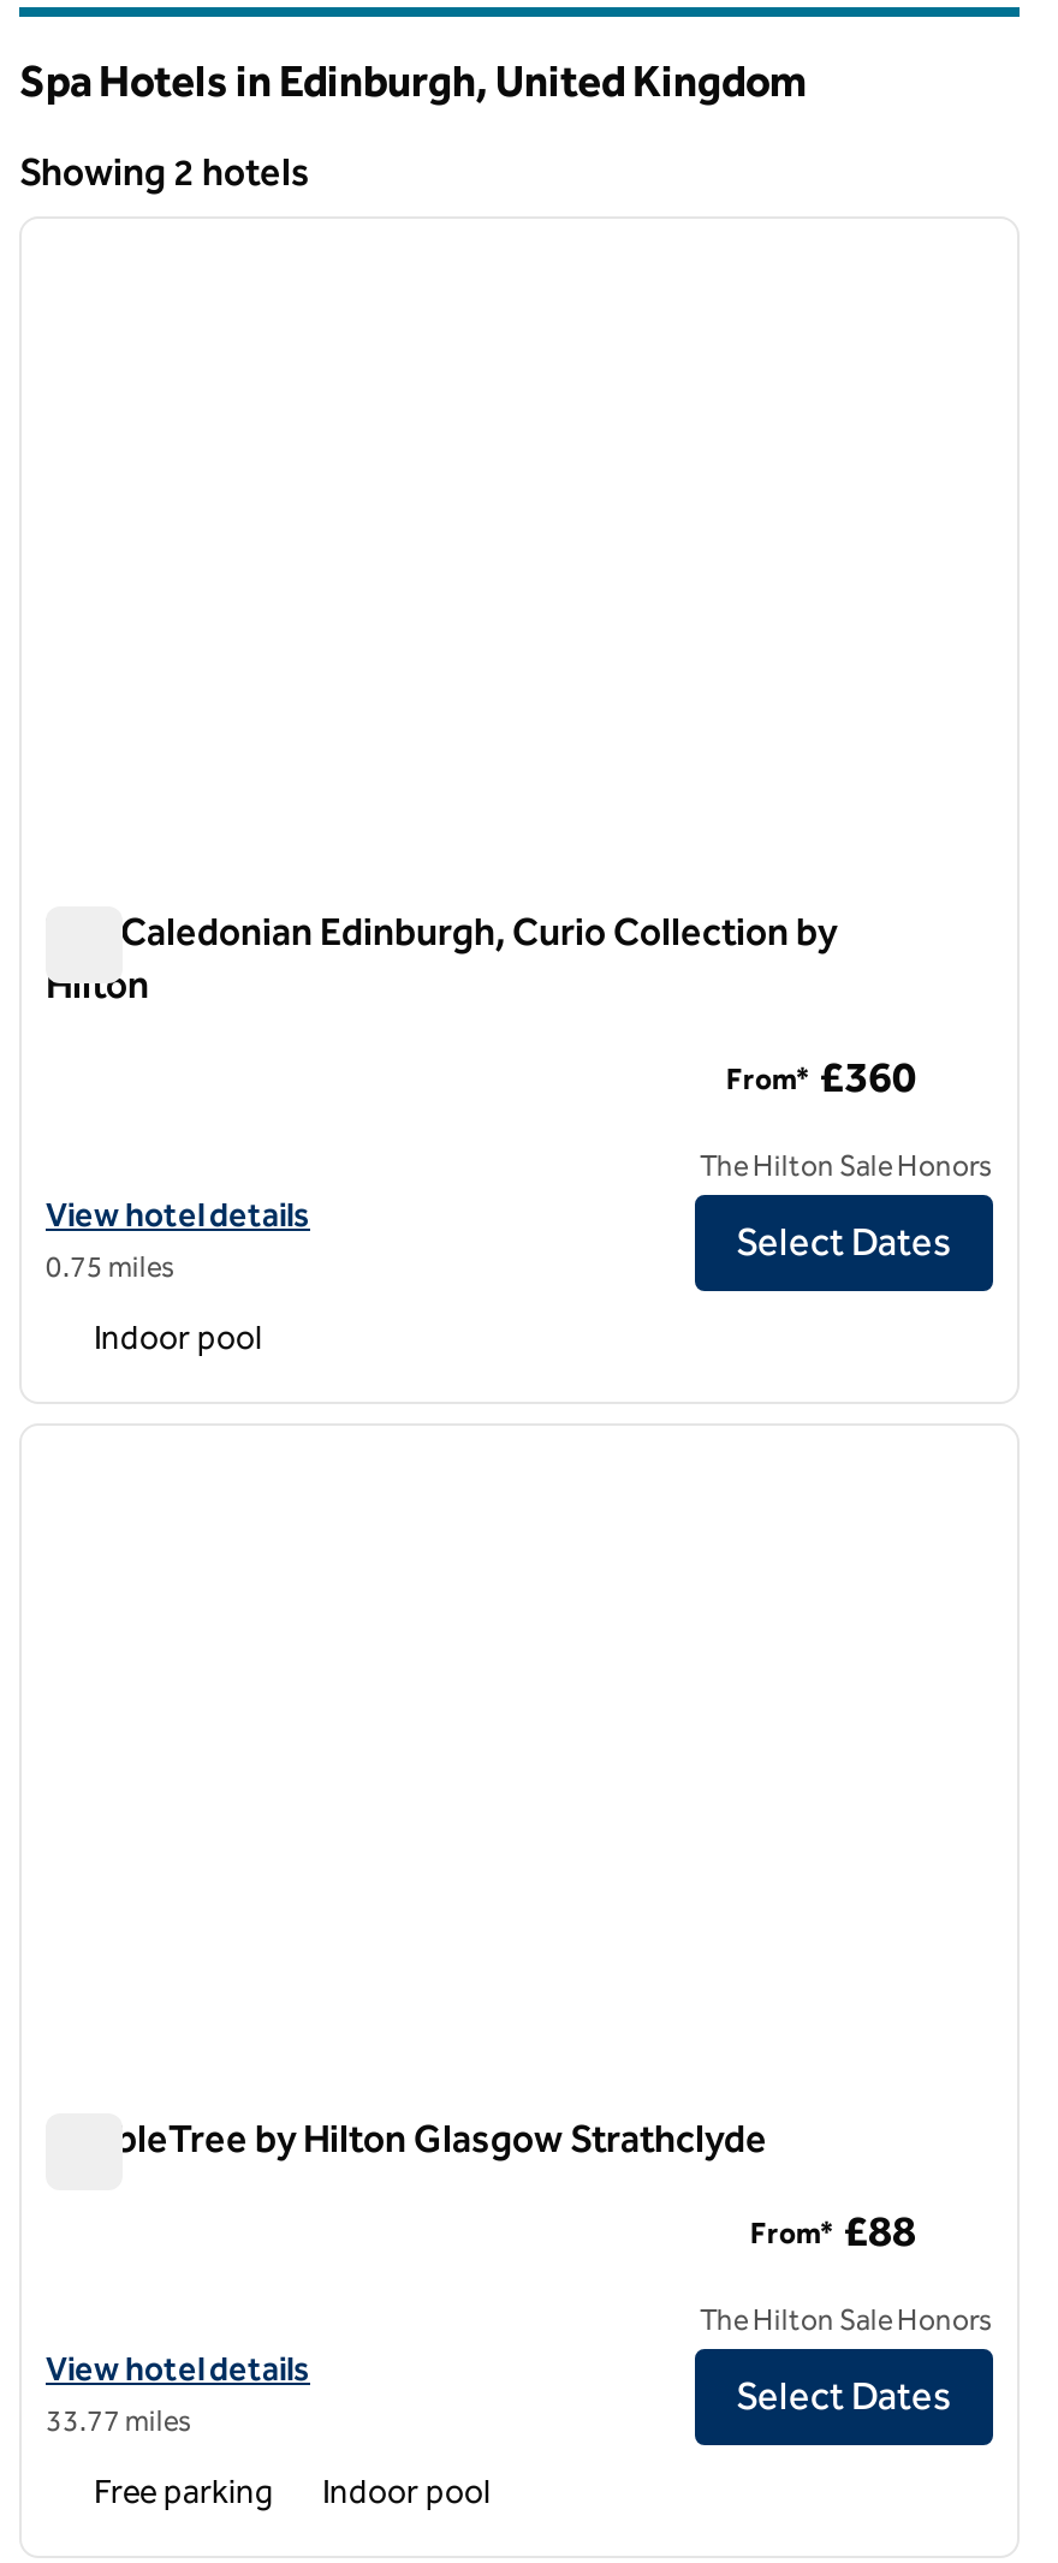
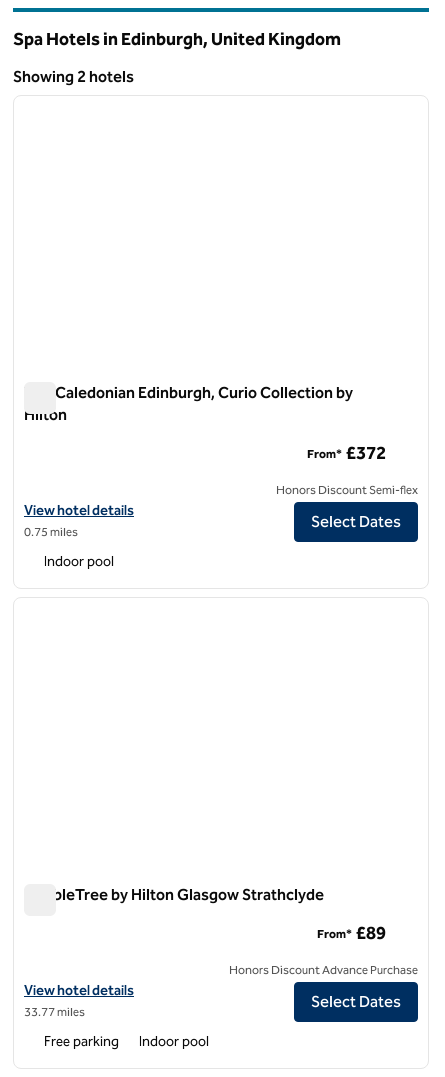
- From* £360
+ From* £372

- The Hilton Sale Honors
+ Honors Discount Semi-flex

- From* £88
+ From* £89

- The Hilton Sale Honors
+ Honors Discount Advance Purchase
